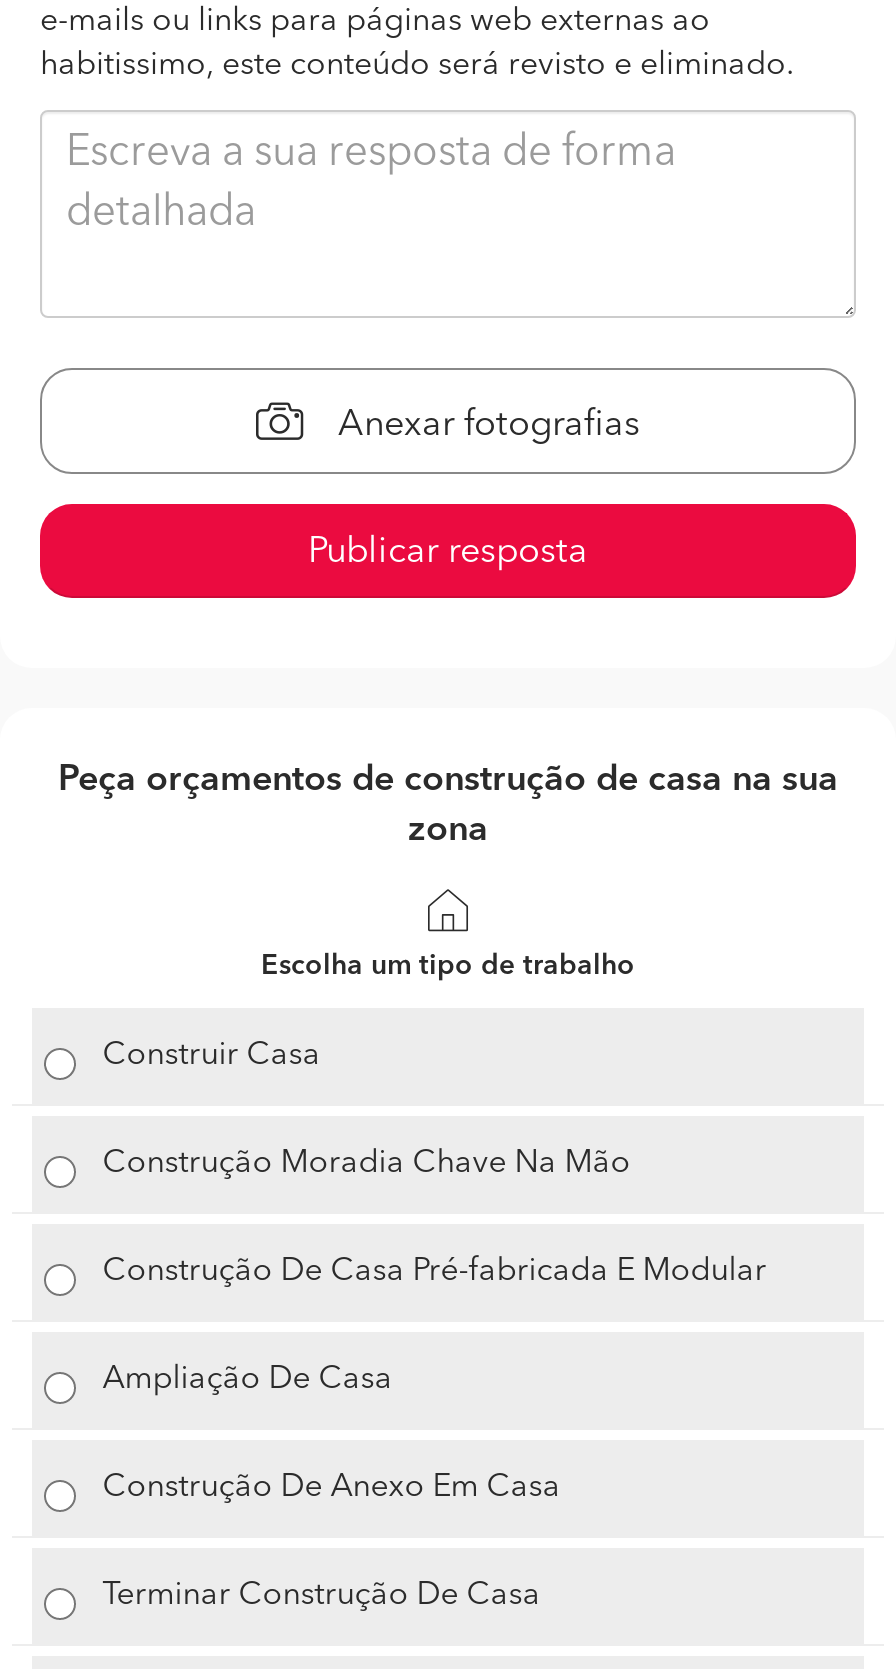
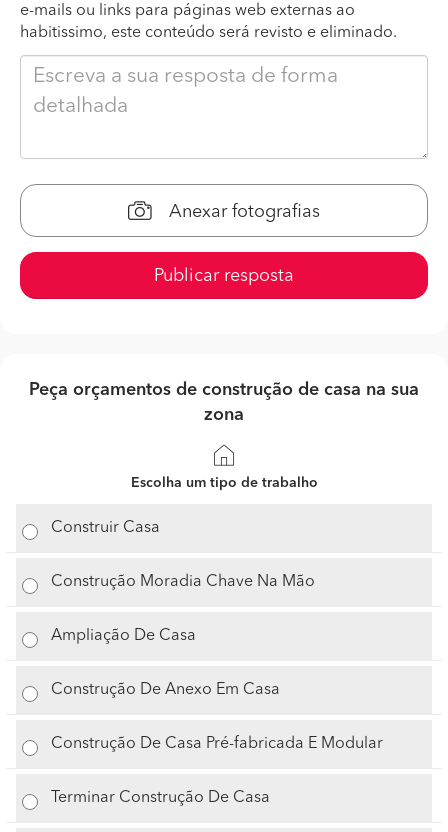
moved down: Construção De Casa Pré-fabricada E Modular

moved up: Ampliação De Casa | Construção De Anexo Em Casa
